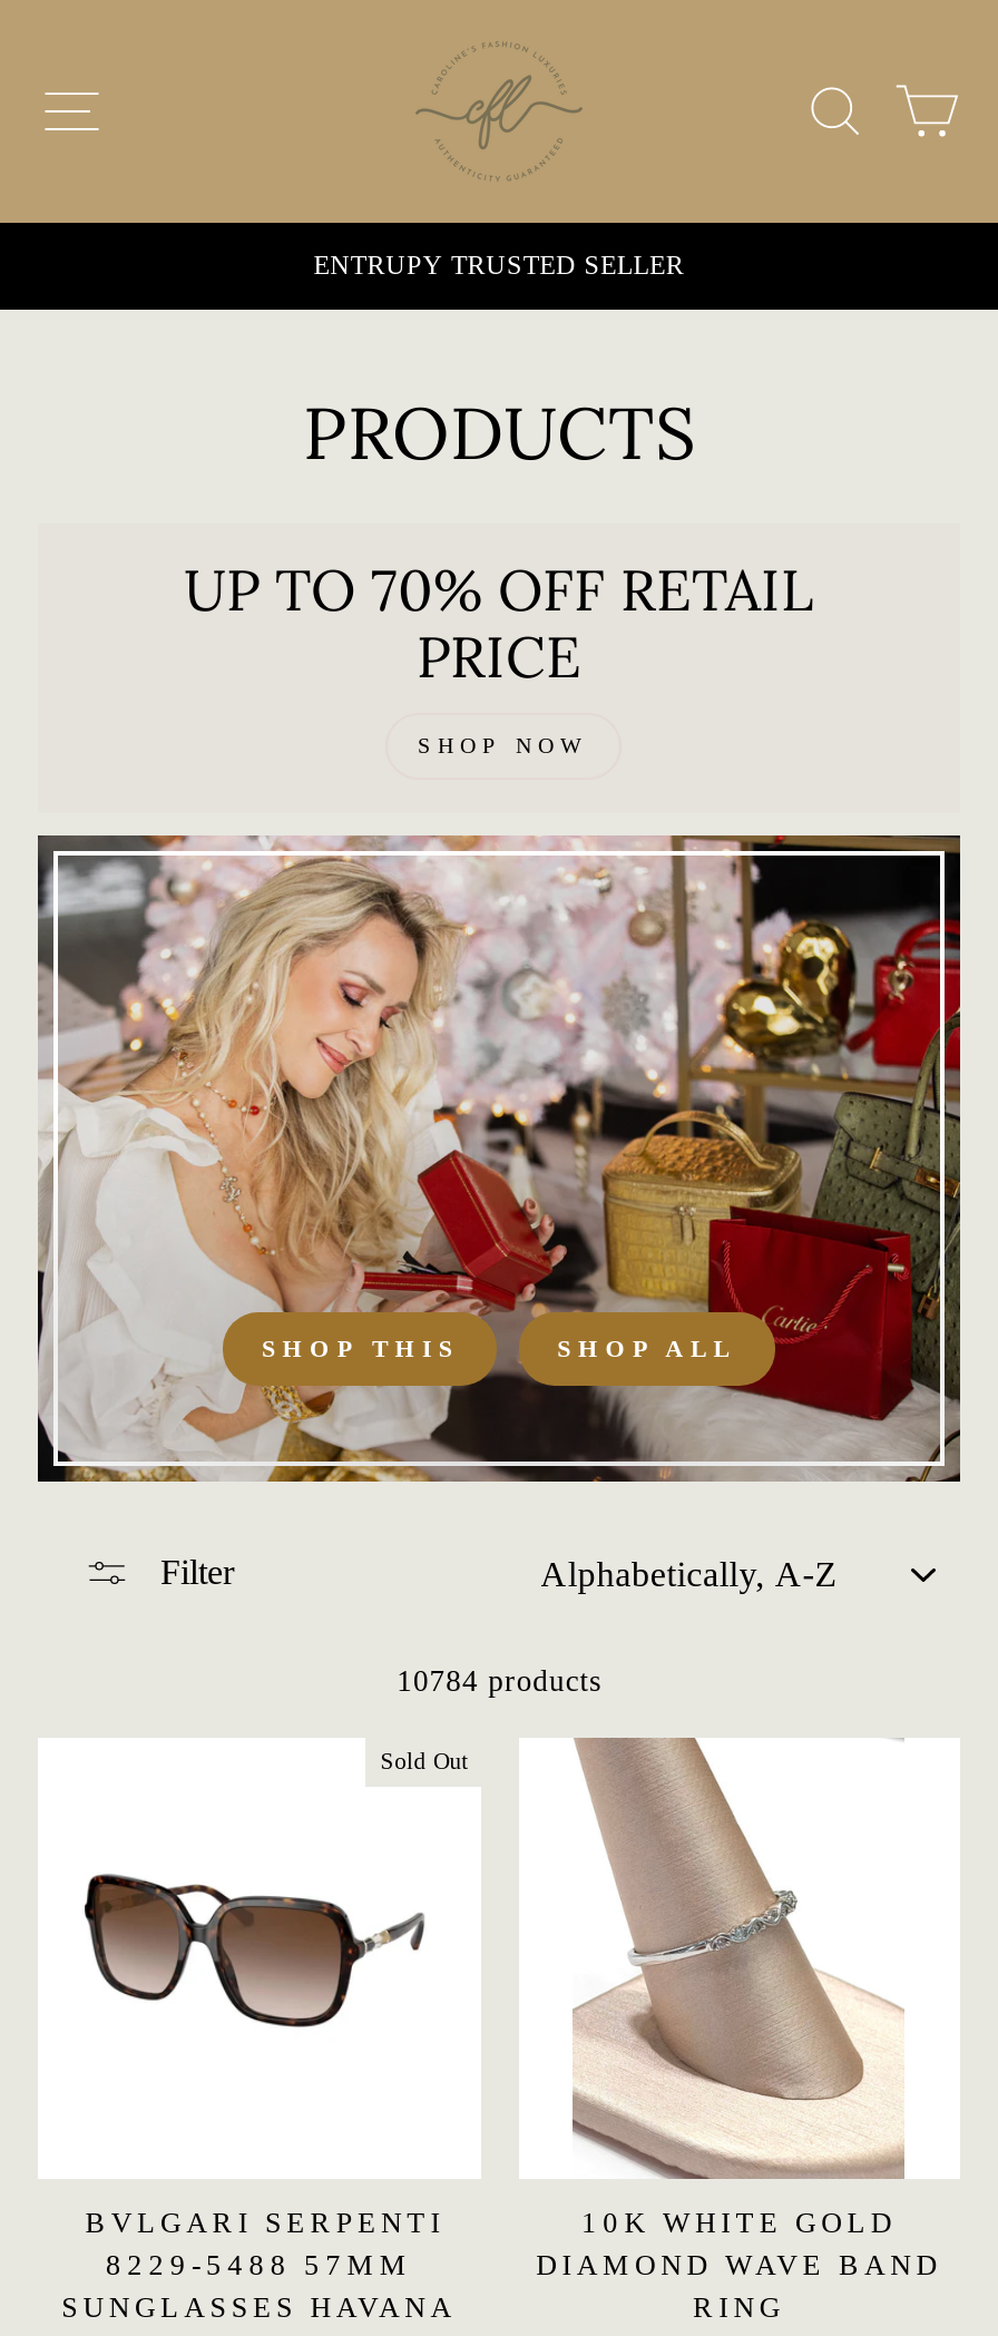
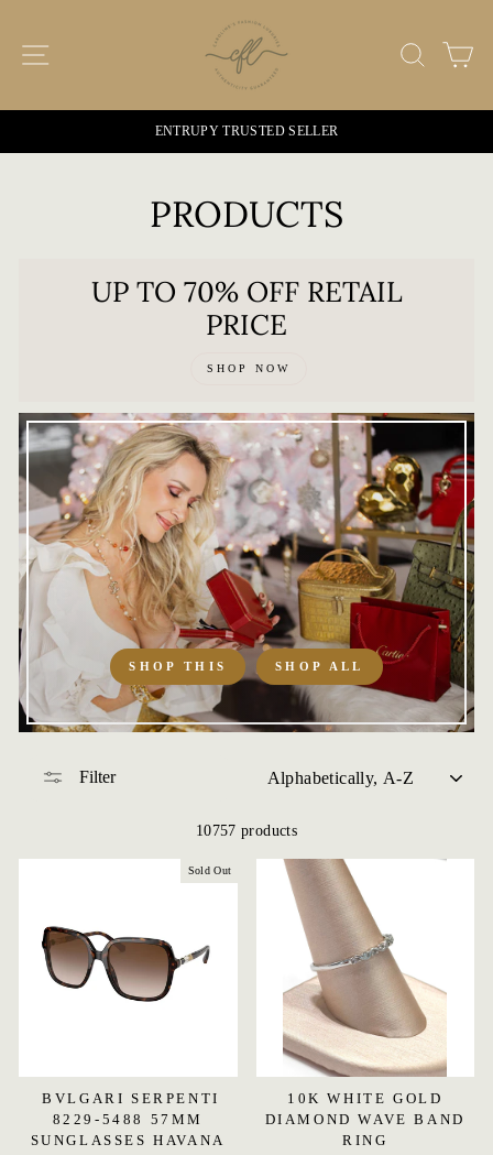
- 10784 products
+ 10757 products
